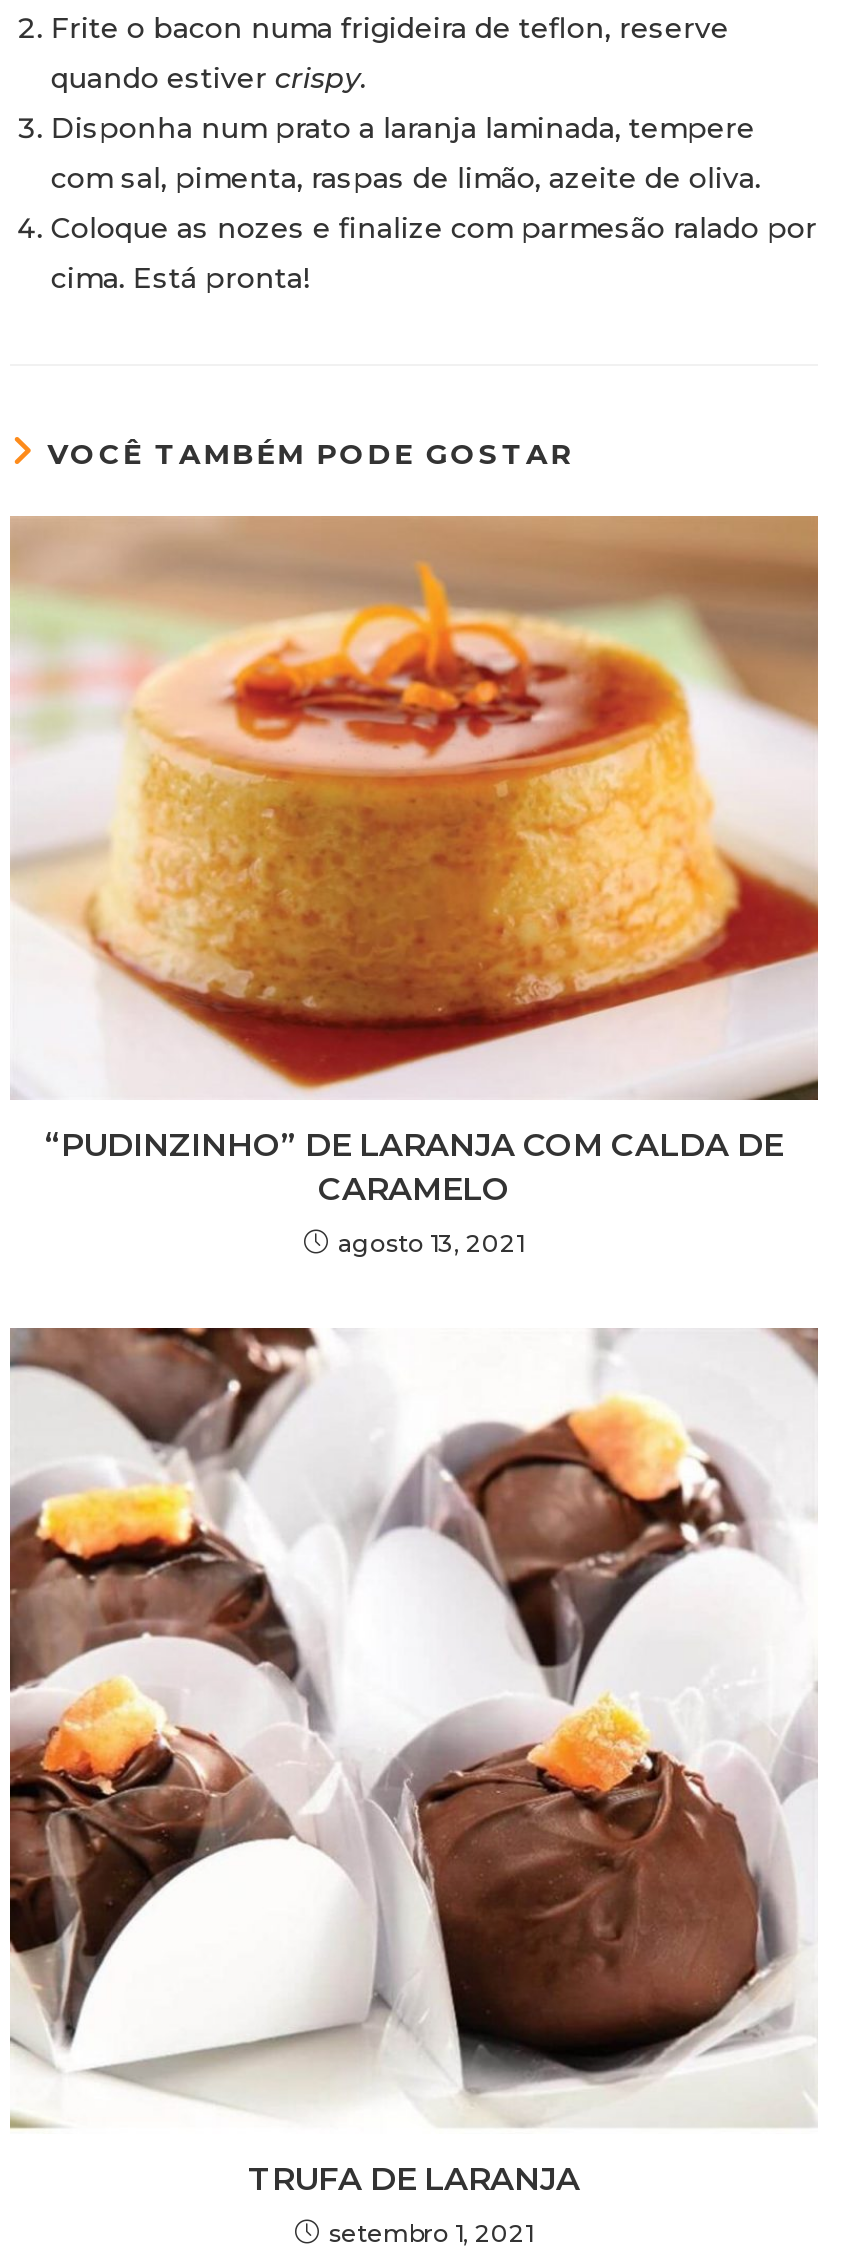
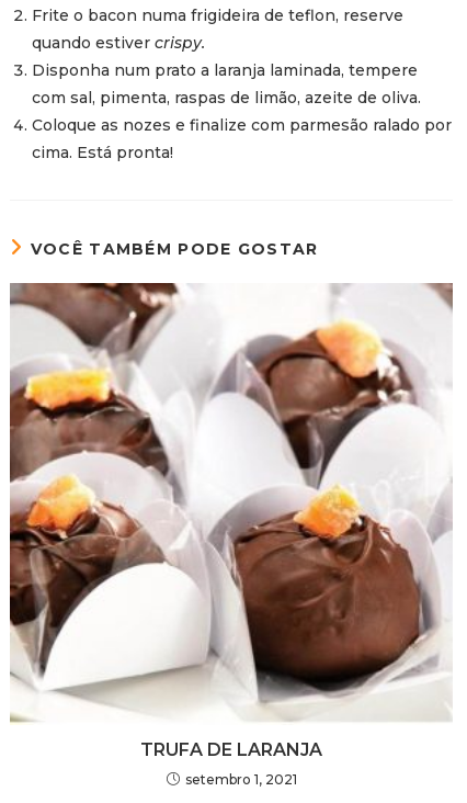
- [image]
- “PUDINZINHO” DE LARANJA COM CALDA DE
- CARAMELO
- agosto 13, 2021
